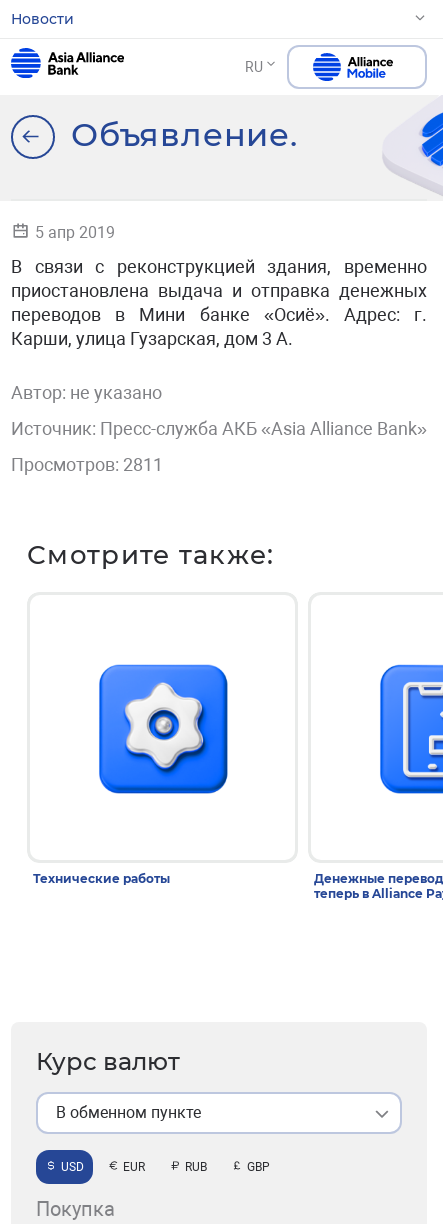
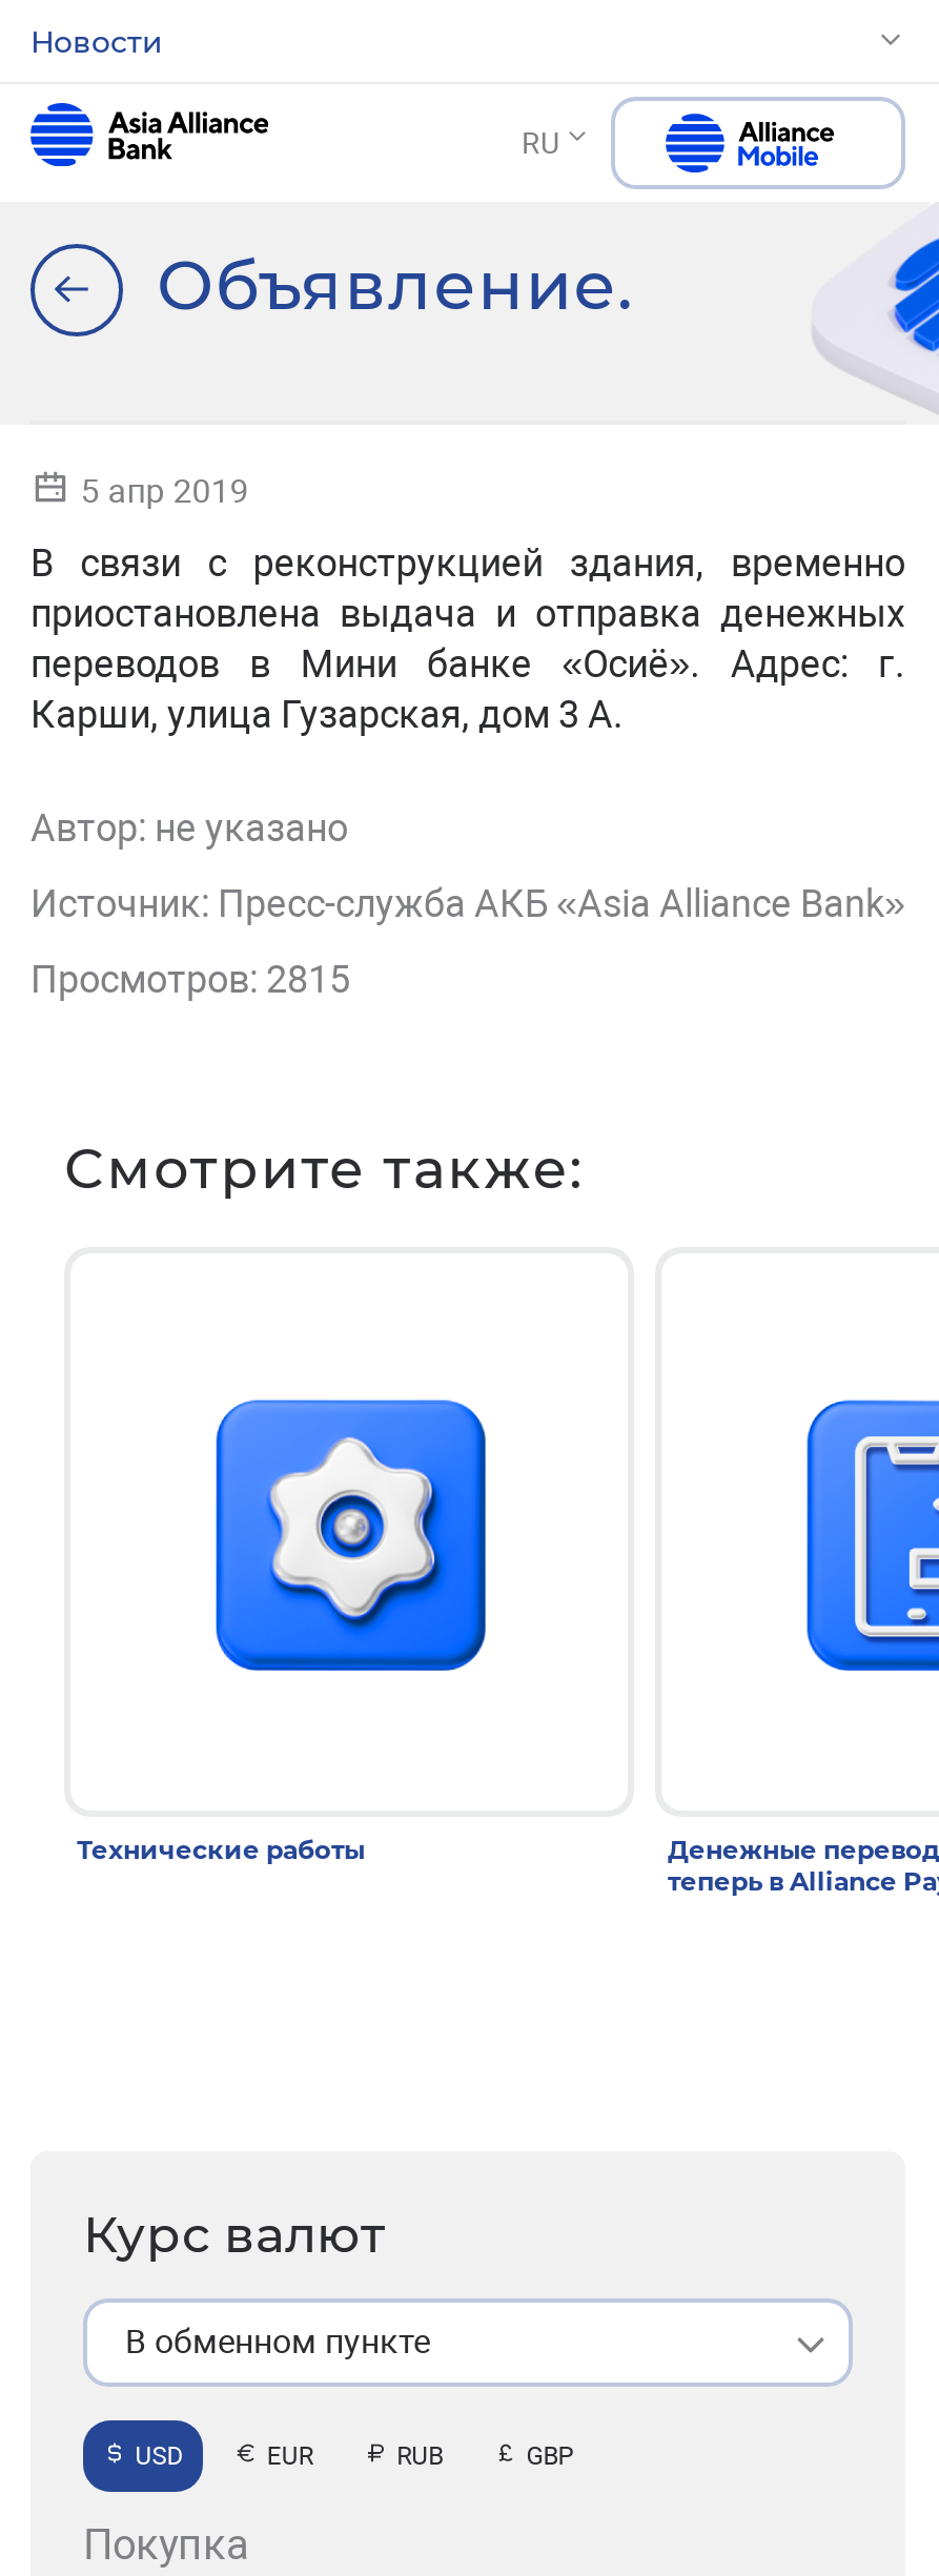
- Просмотров: 2811
+ Просмотров: 2815
